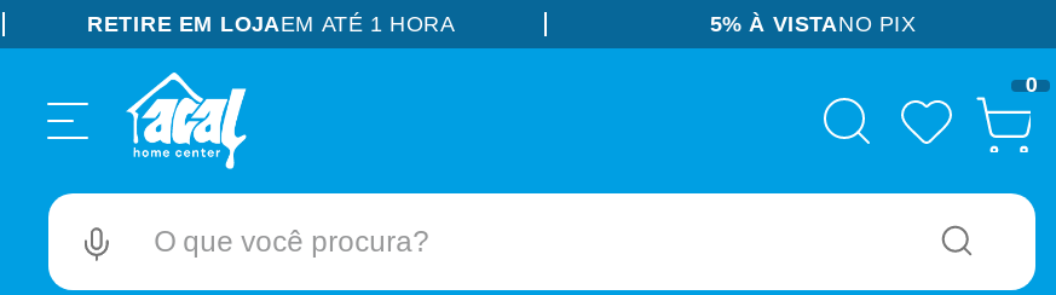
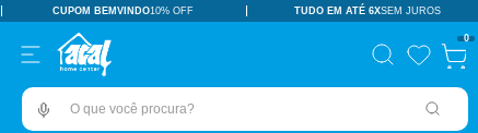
- RETIRE EM LOJAEM ATÉ 1 HORA
- 5% À VISTANO PIX
+ CUPOM BEMVINDO10% OFF
+ TUDO EM ATÉ 6XSEM JUROS
